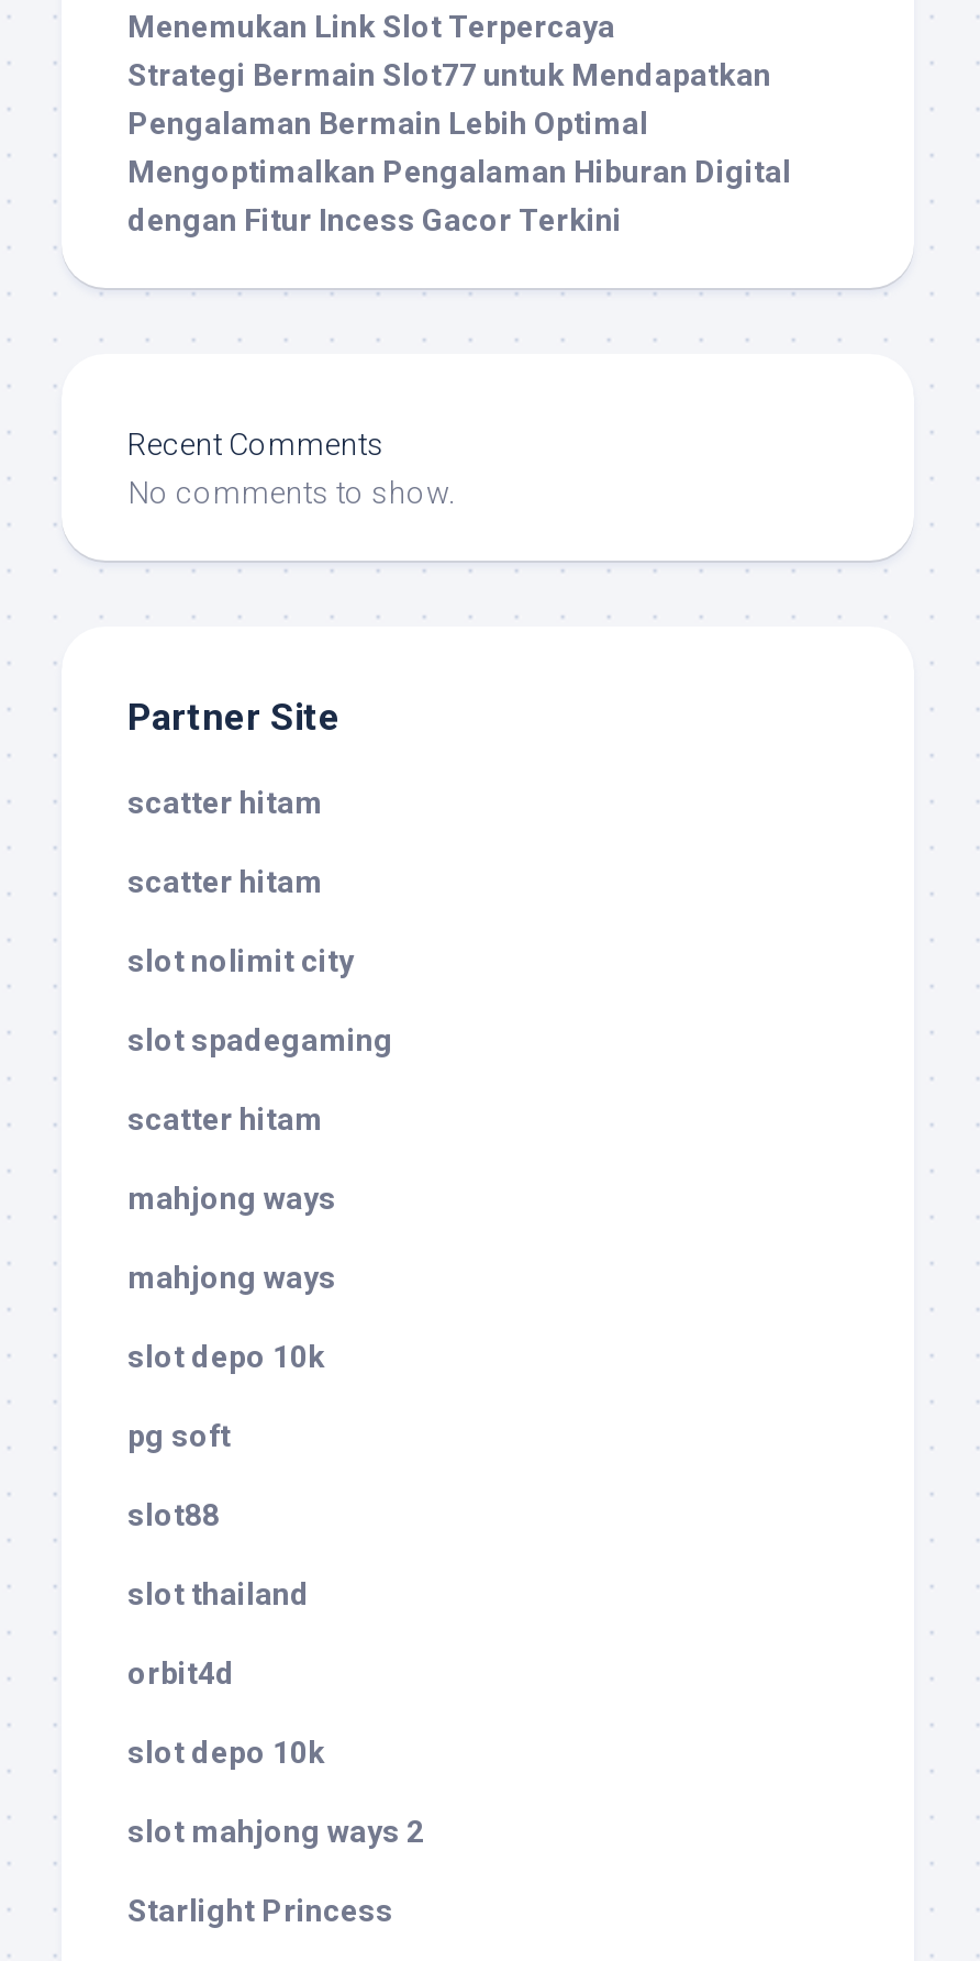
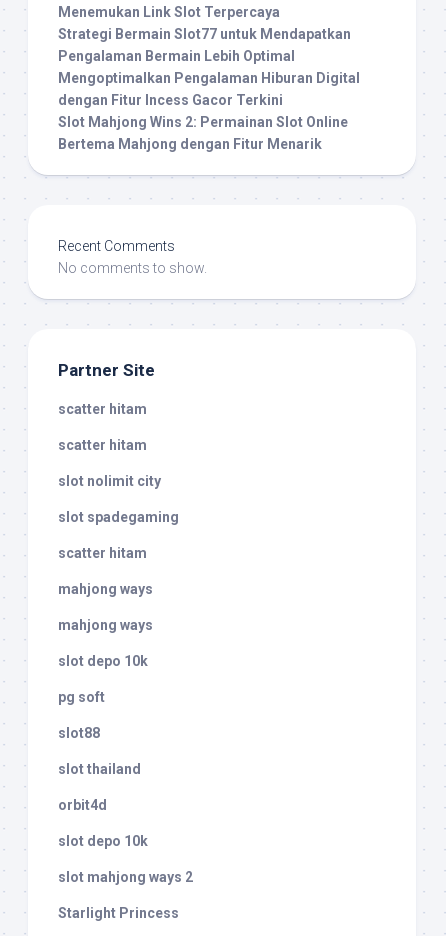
+ Slot Mahjong Wins 2: Permainan Slot Online
+ Bertema Mahjong dengan Fitur Menarik
